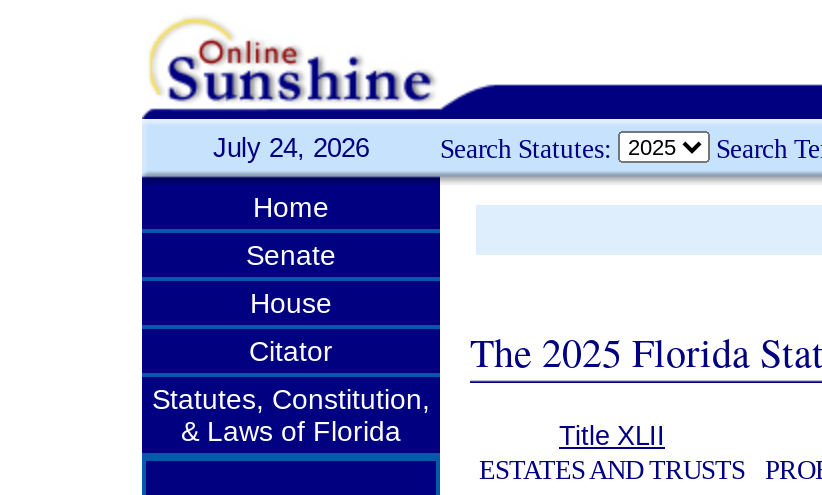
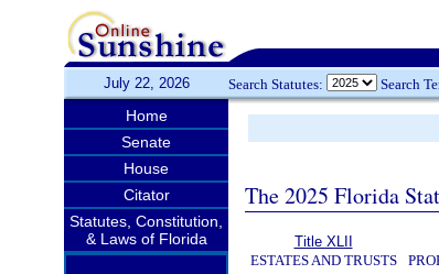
- July 24, 2026
+ July 22, 2026
